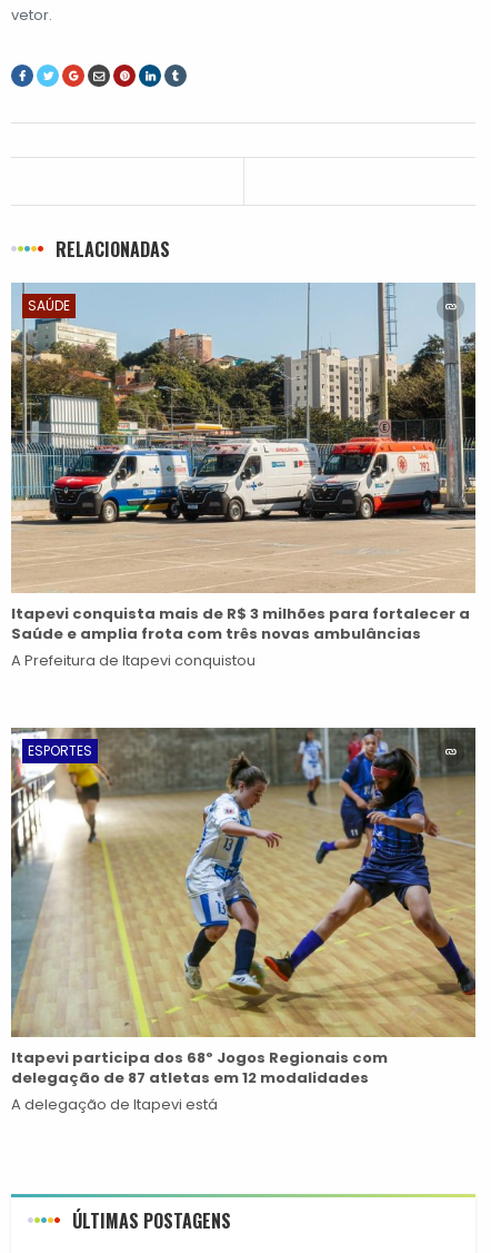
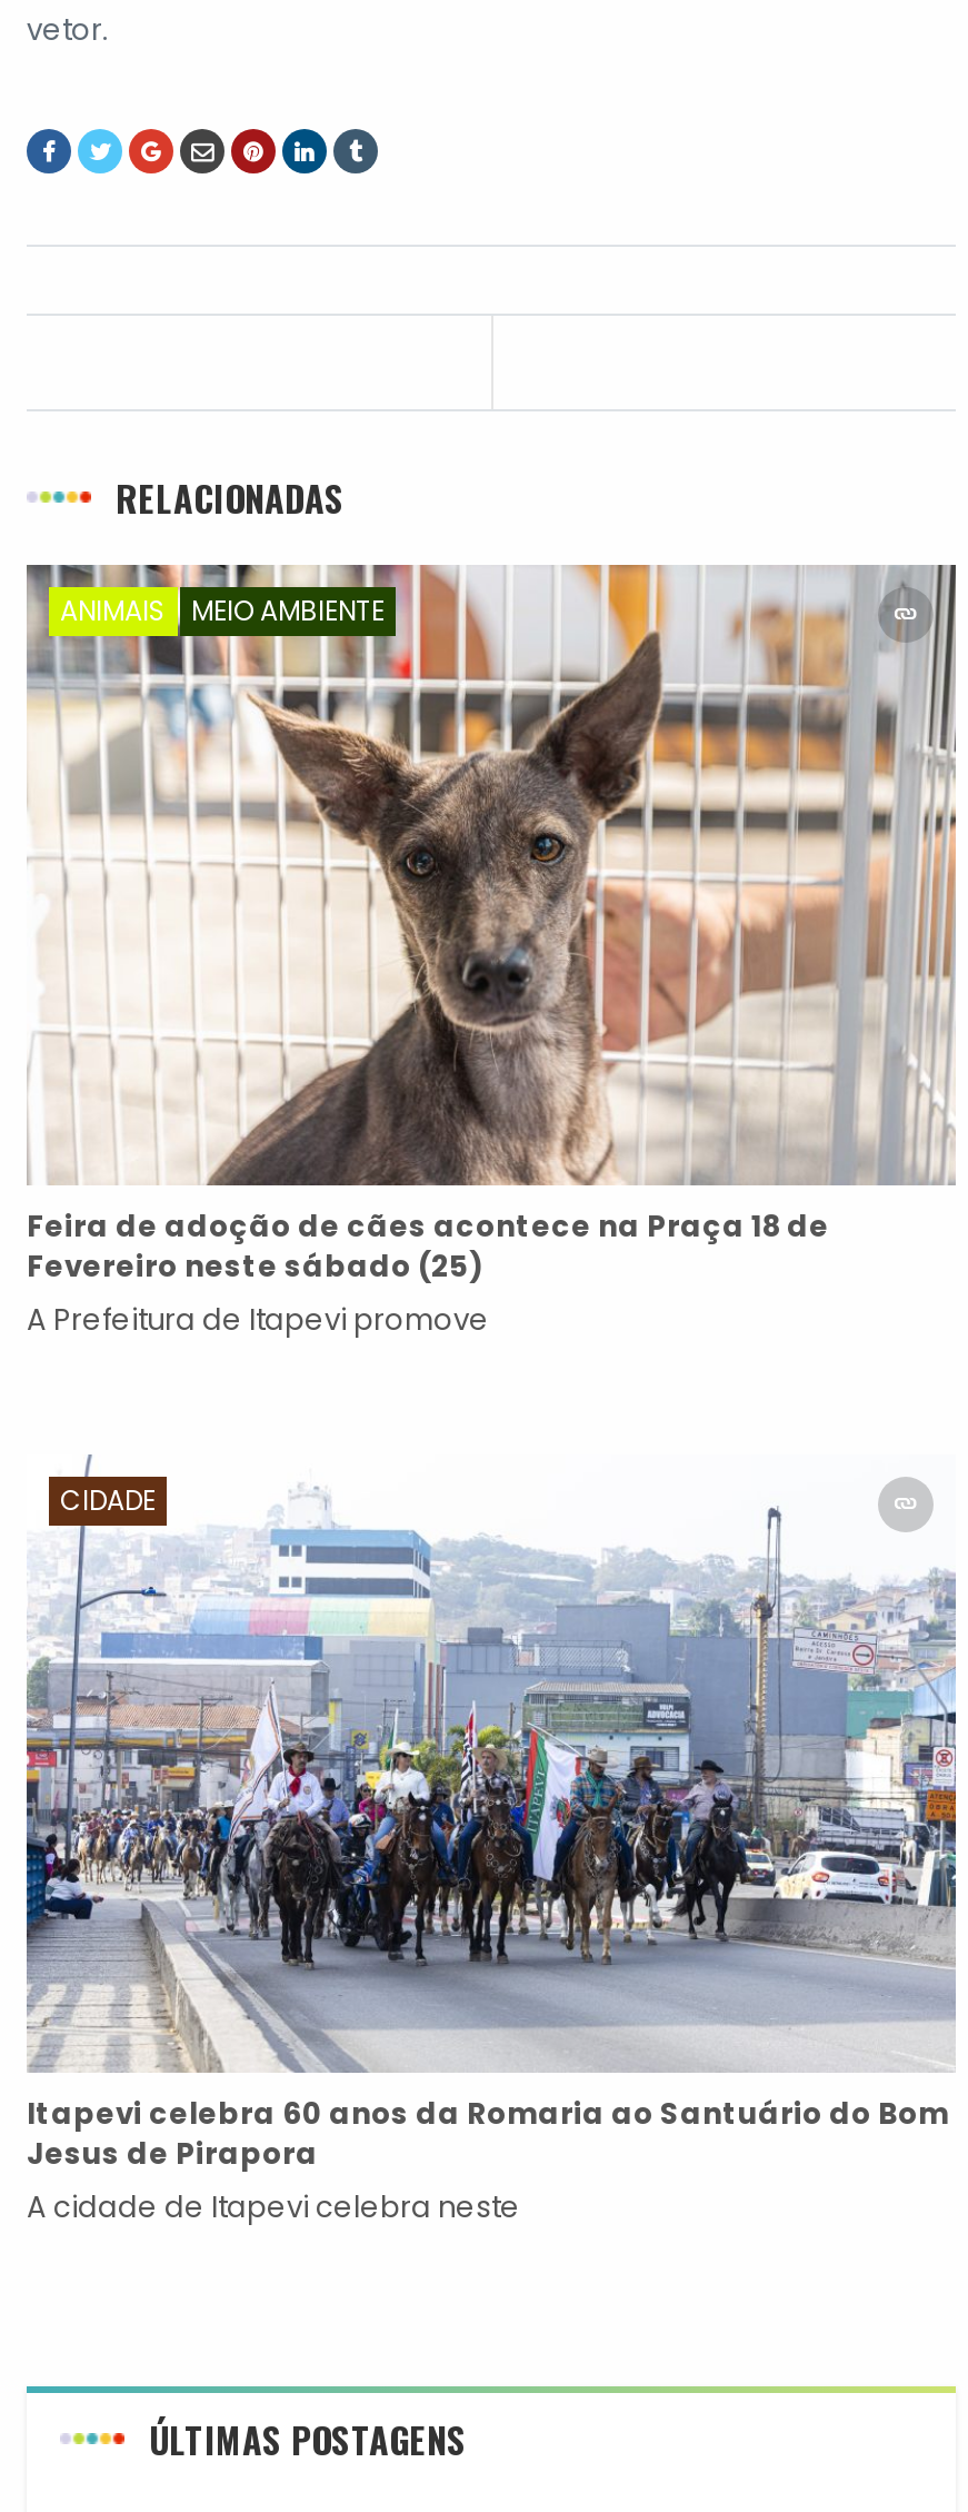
- [image]
- SAÚDE
+ [image]
+ ANIMAIS
+ MEIO AMBIENTE

- Itapevi conquista mais de R$ 3 milhões para fortalecer a
- Saúde e amplia frota com três novas ambulâncias
- A Prefeitura de Itapevi conquistou
+ Feira de adoção de cães acontece na Praça 18 de
+ Fevereiro neste sábado (25)
+ A Prefeitura de Itapevi promove

- [image]
- ESPORTES
+ [image]
+ CIDADE

- Itapevi participa dos 68º Jogos Regionais com
- delegação de 87 atletas em 12 modalidades
- A delegação de Itapevi está
+ Itapevi celebra 60 anos da Romaria ao Santuário do Bom
+ Jesus de Pirapora
+ A cidade de Itapevi celebra neste
